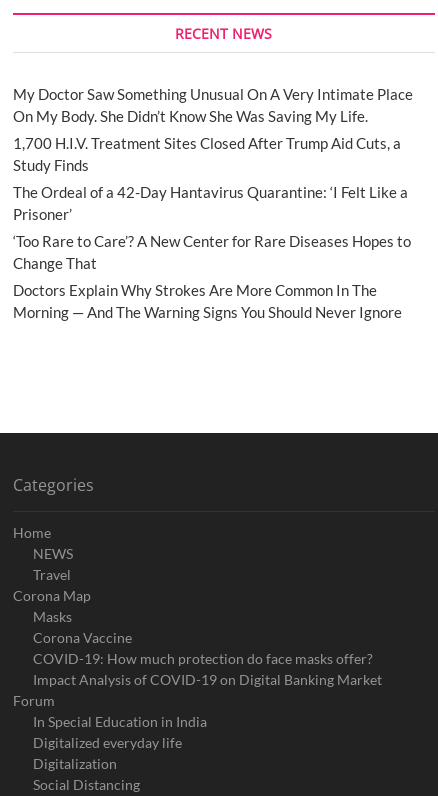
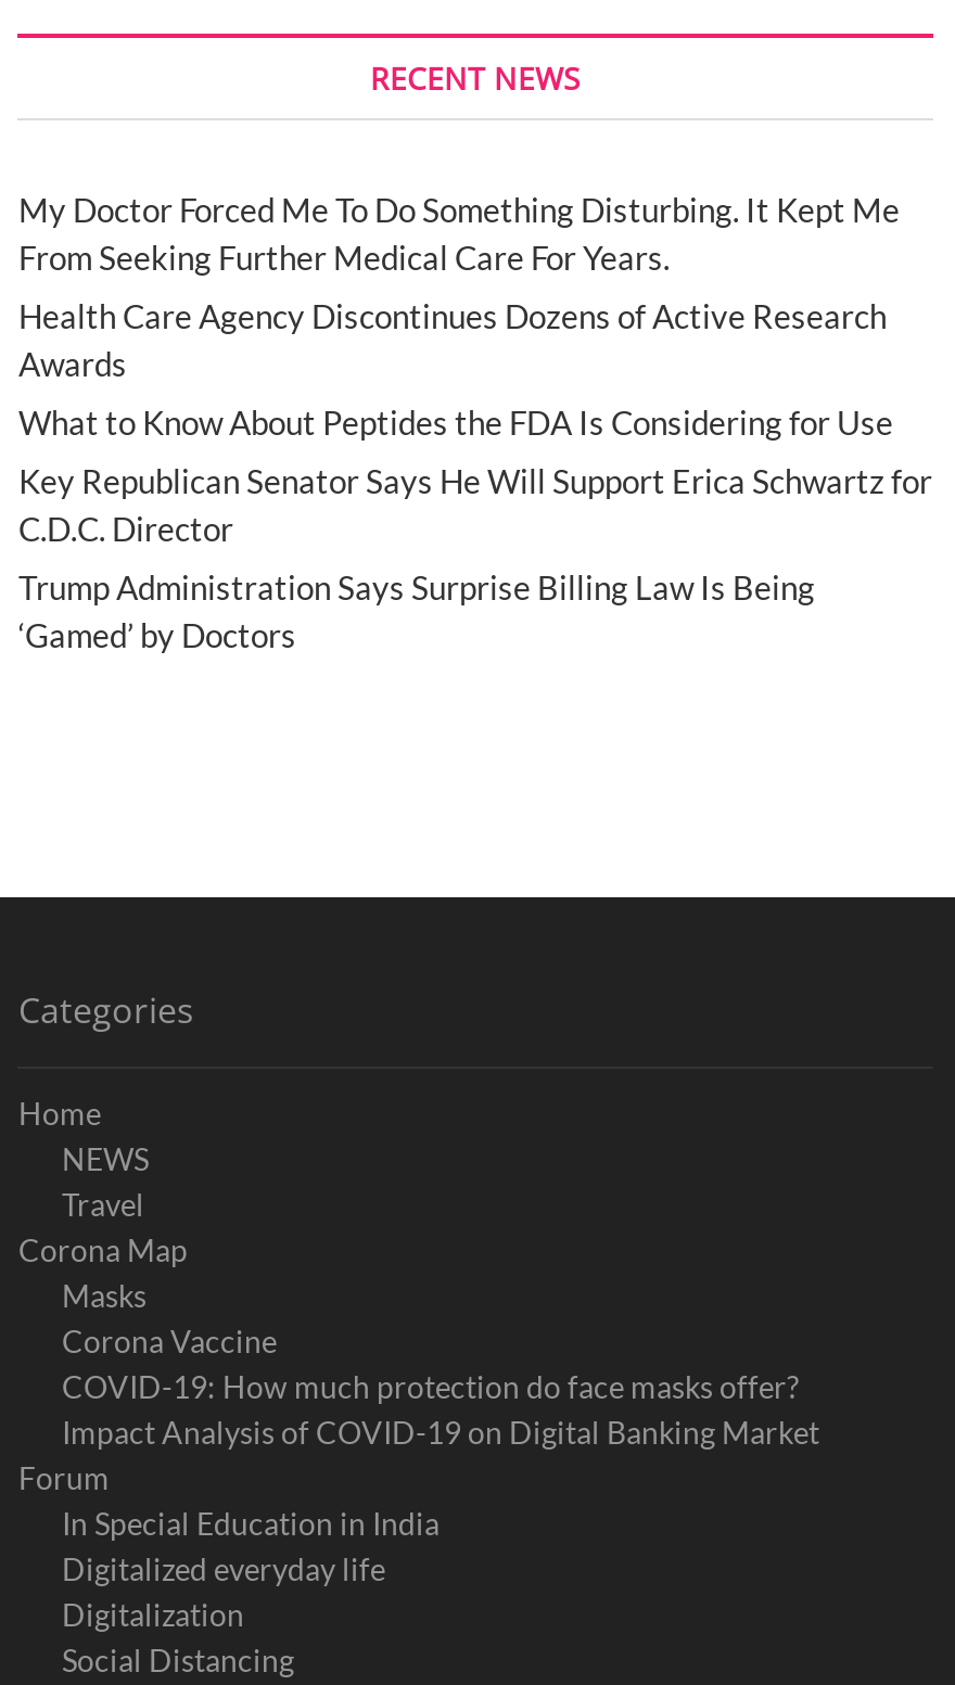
- My Doctor Saw Something Unusual On A Very Intimate Place
- On My Body. She Didn’t Know She Was Saving My Life.
+ My Doctor Forced Me To Do Something Disturbing. It Kept Me
+ From Seeking Further Medical Care For Years.

- 1,700 H.I.V. Treatment Sites Closed After Trump Aid Cuts, a
- Study Finds
+ Health Care Agency Discontinues Dozens of Active Research
+ Awards

- The Ordeal of a 42-Day Hantavirus Quarantine: ‘I Felt Like a
- Prisoner’
+ What to Know About Peptides the FDA Is Considering for Use

- ‘Too Rare to Care’? A New Center for Rare Diseases Hopes to
- Change That
+ Key Republican Senator Says He Will Support Erica Schwartz for
+ C.D.C. Director

- Doctors Explain Why Strokes Are More Common In The
- Morning — And The Warning Signs You Should Never Ignore
+ Trump Administration Says Surprise Billing Law Is Being
+ ‘Gamed’ by Doctors
